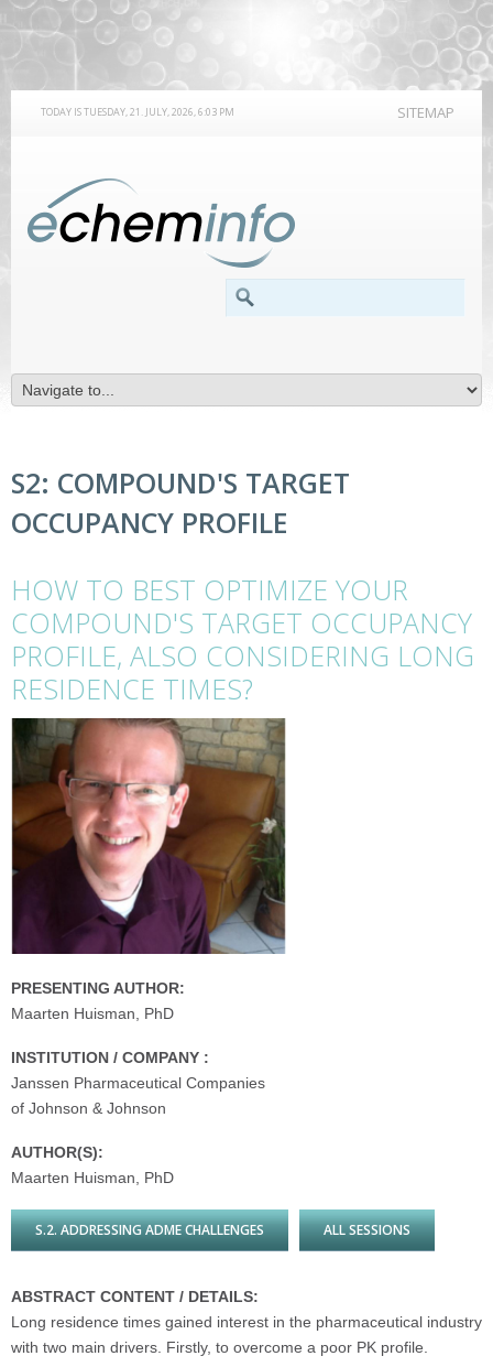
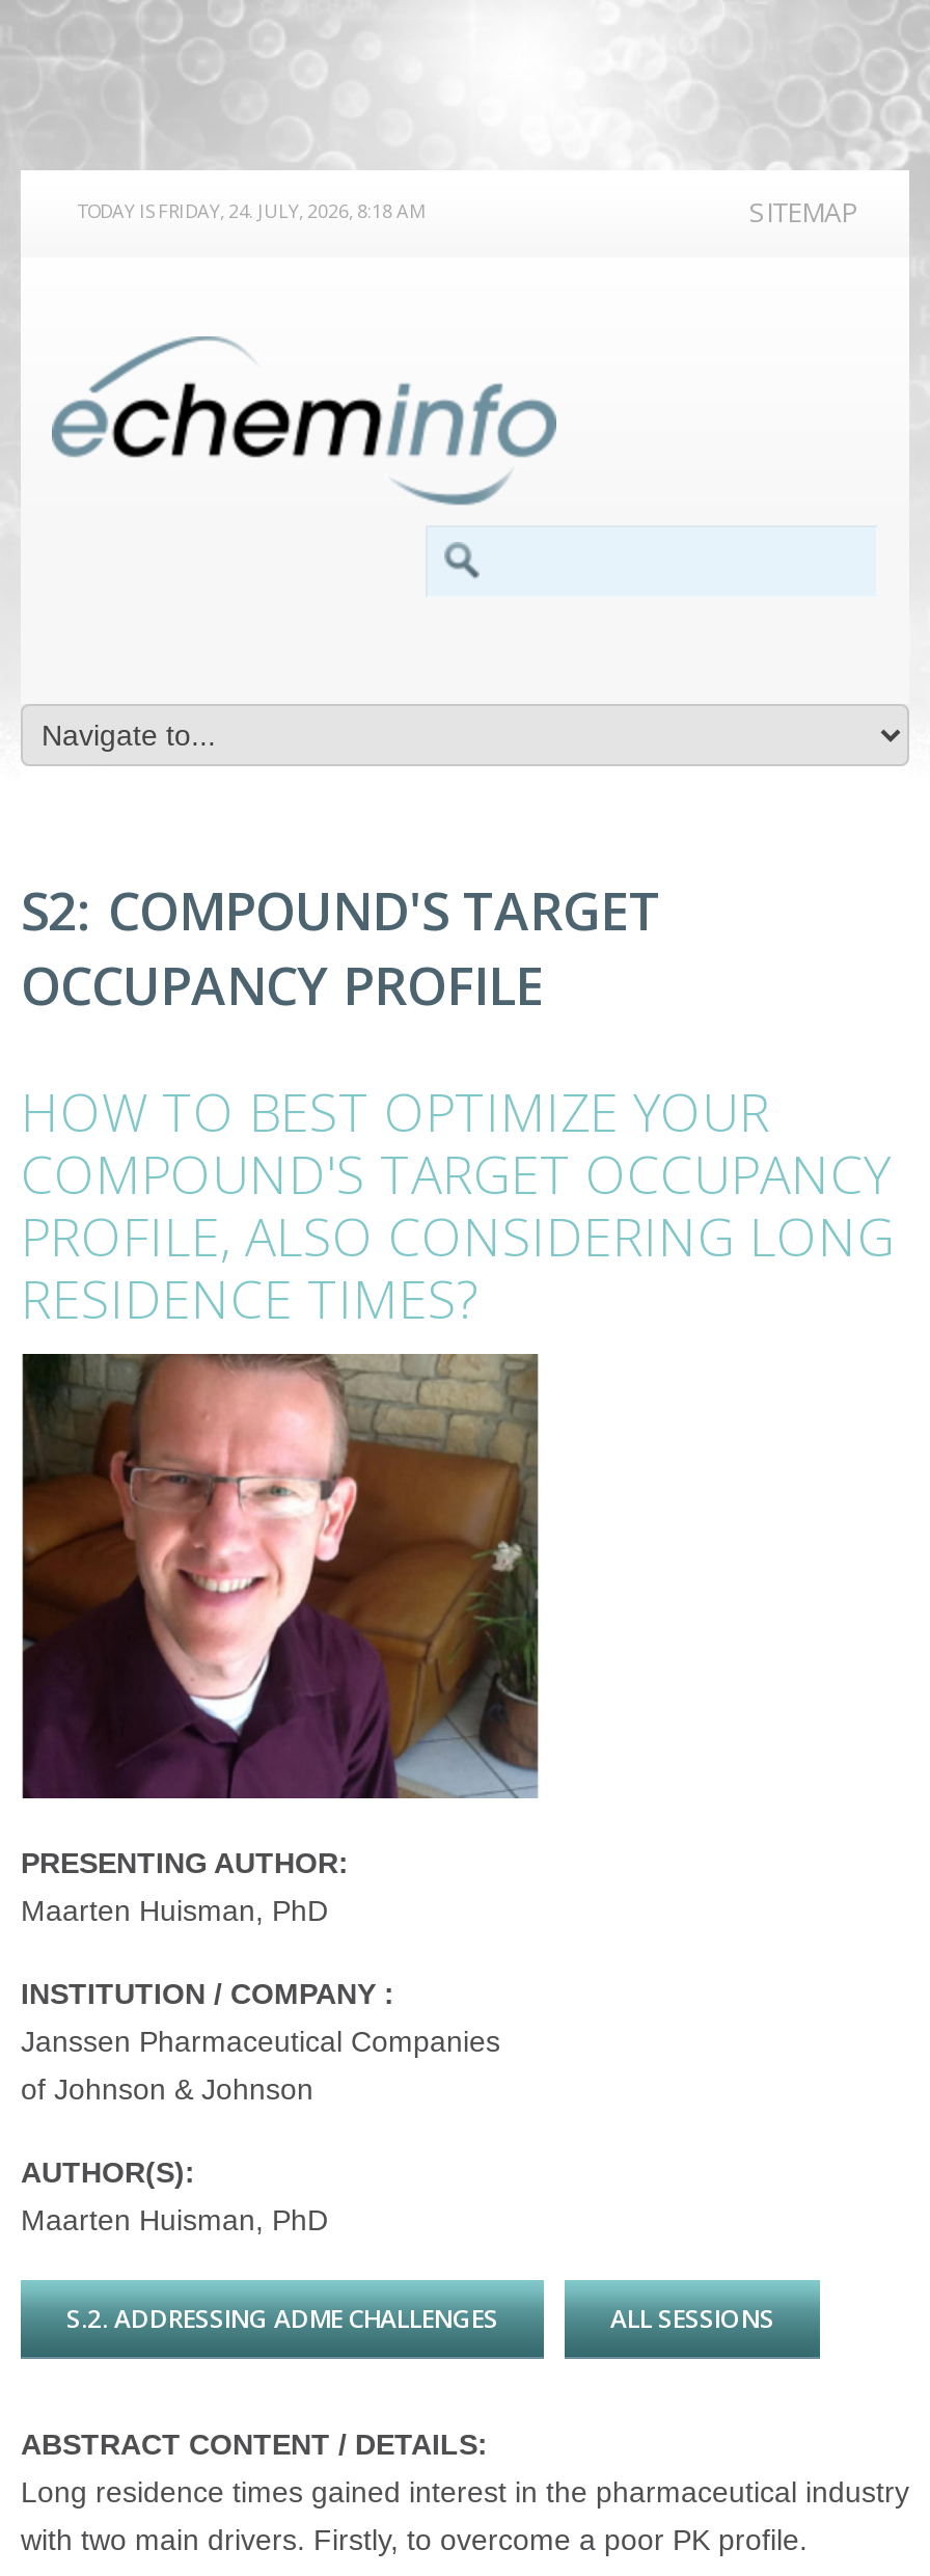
- TODAY IS TUESDAY, 21. JULY, 2026, 6:03 PM
+ TODAY IS FRIDAY, 24. JULY, 2026, 8:18 AM
